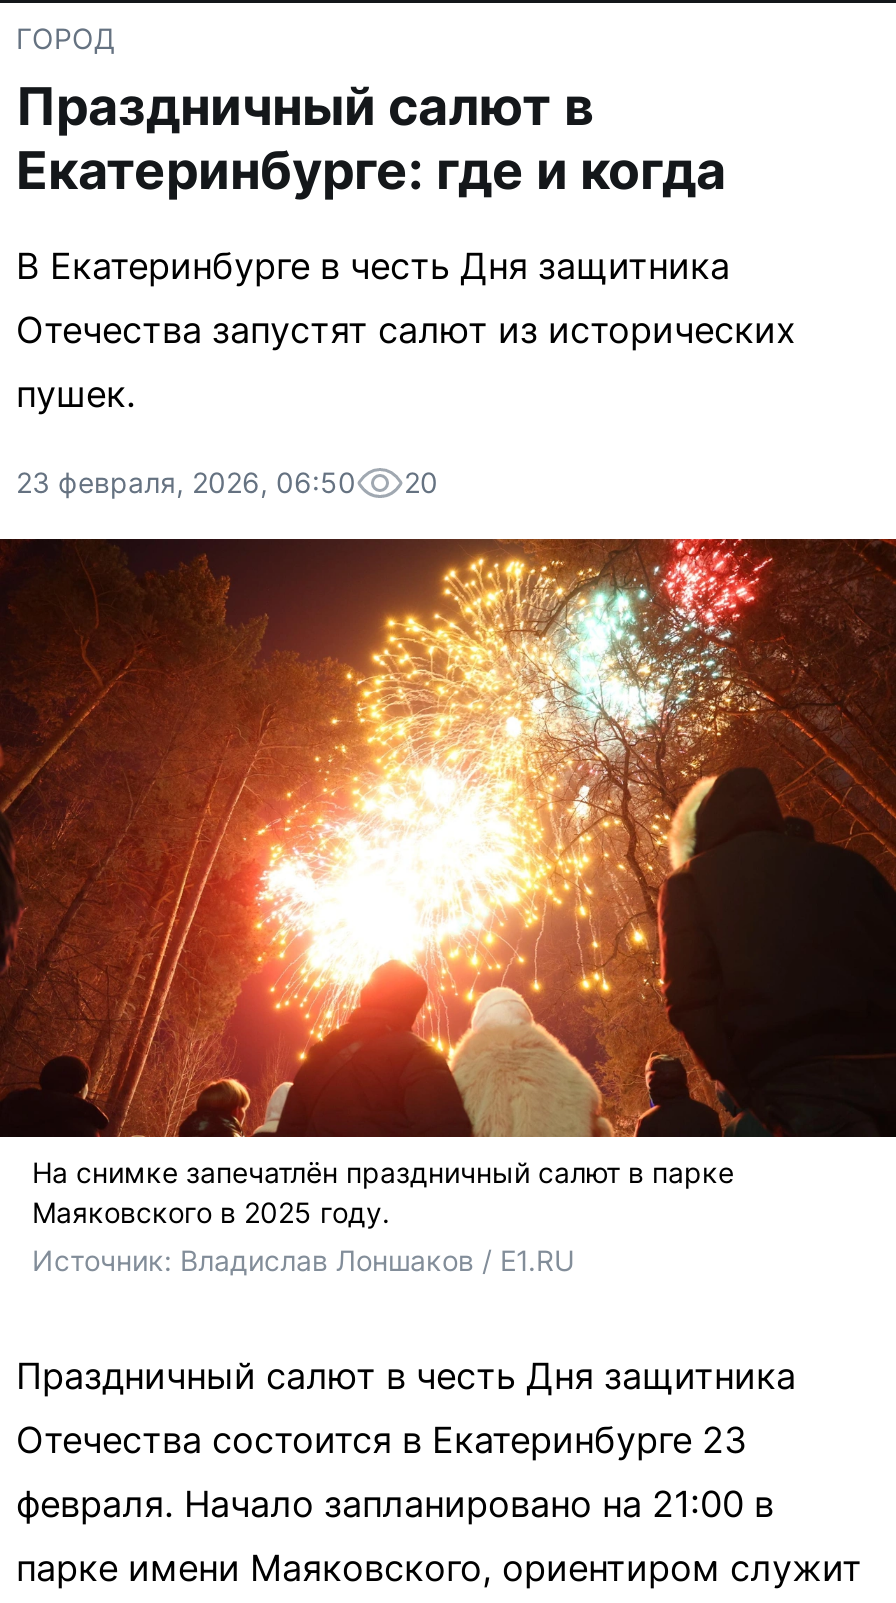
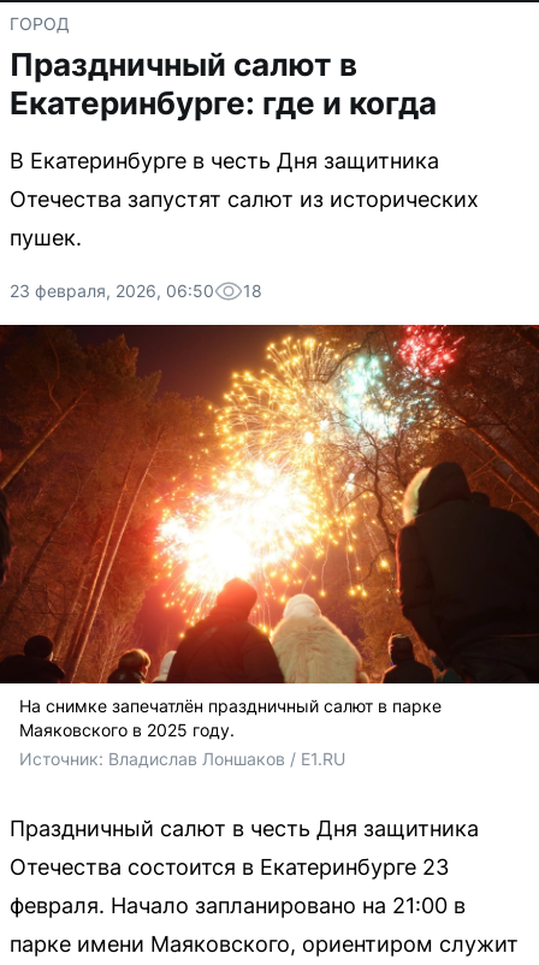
- 23 февраля, 2026, 06:50 20
+ 23 февраля, 2026, 06:50 18
